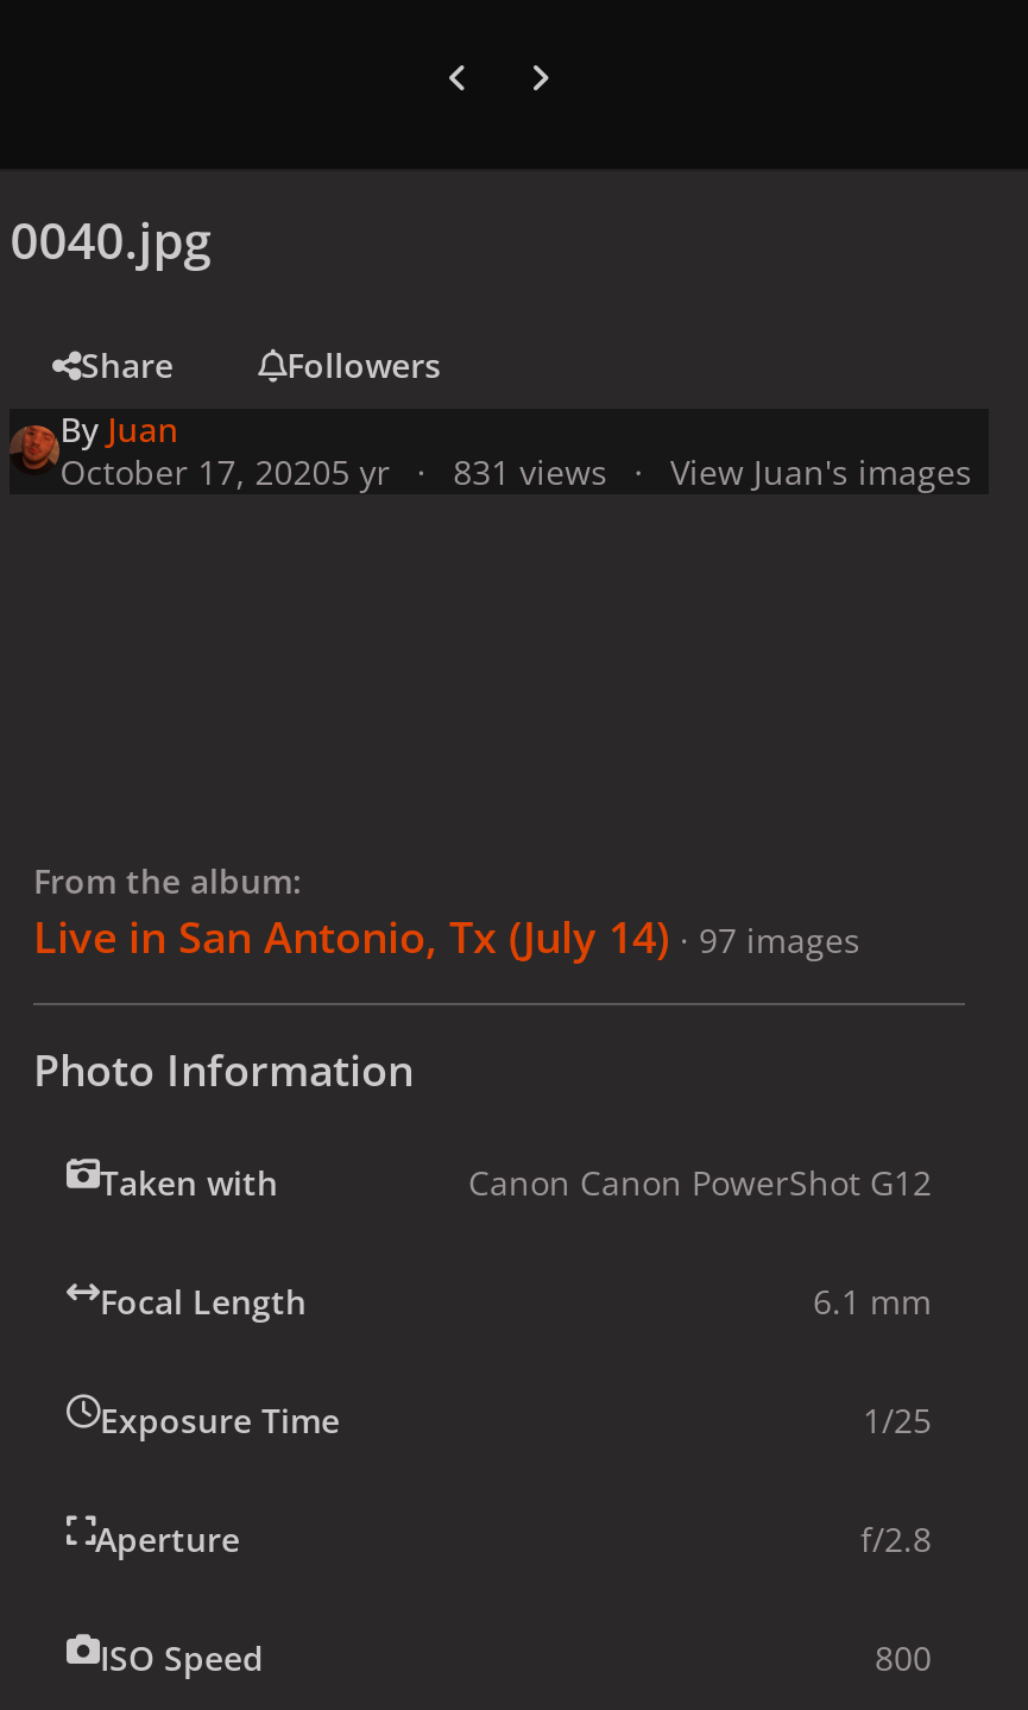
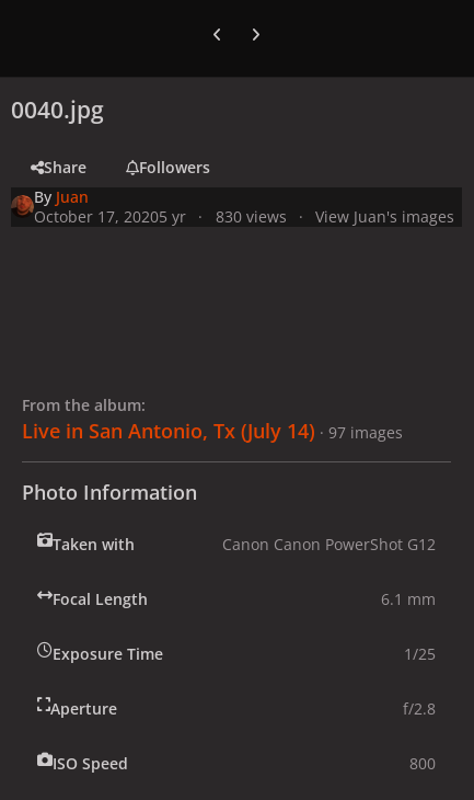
- October 17, 20205 yr 831 views View Juan's images
+ October 17, 20205 yr 830 views View Juan's images
